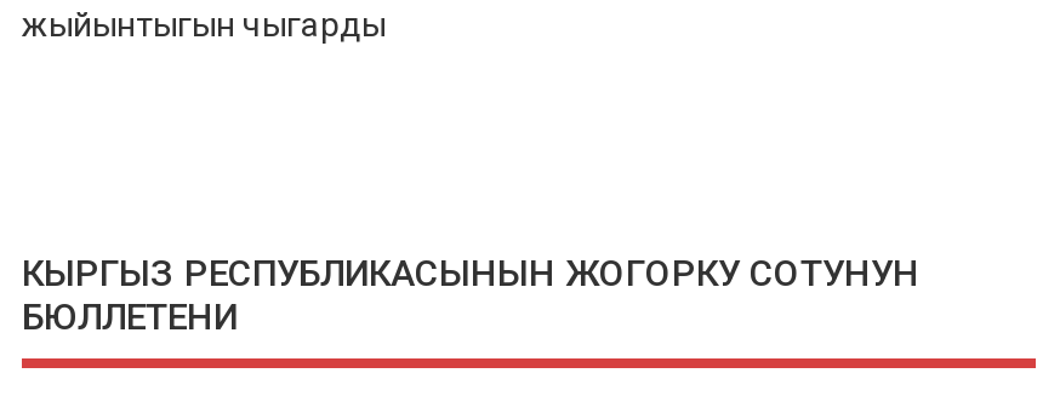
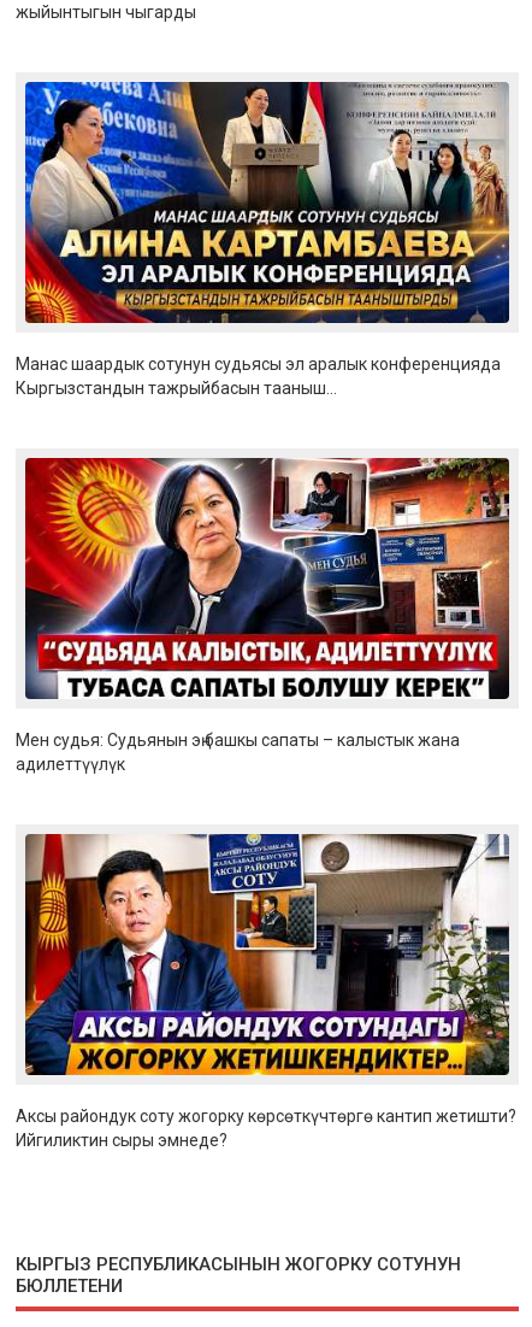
+ [image]
+ Манас шаардык сотунун судьясы эл аралык конференцияда
+ Кыргызстандын тажрыйбасын тааныш...

+ [image]
+ Мен судья: Судьянын эң башкы сапаты – калыстык жана
+ адилеттүүлүк

+ [image]
+ Аксы райондук соту жогорку көрсөткүчтөргө кантип жетишти?
+ Ийгиликтин сыры эмнеде?
